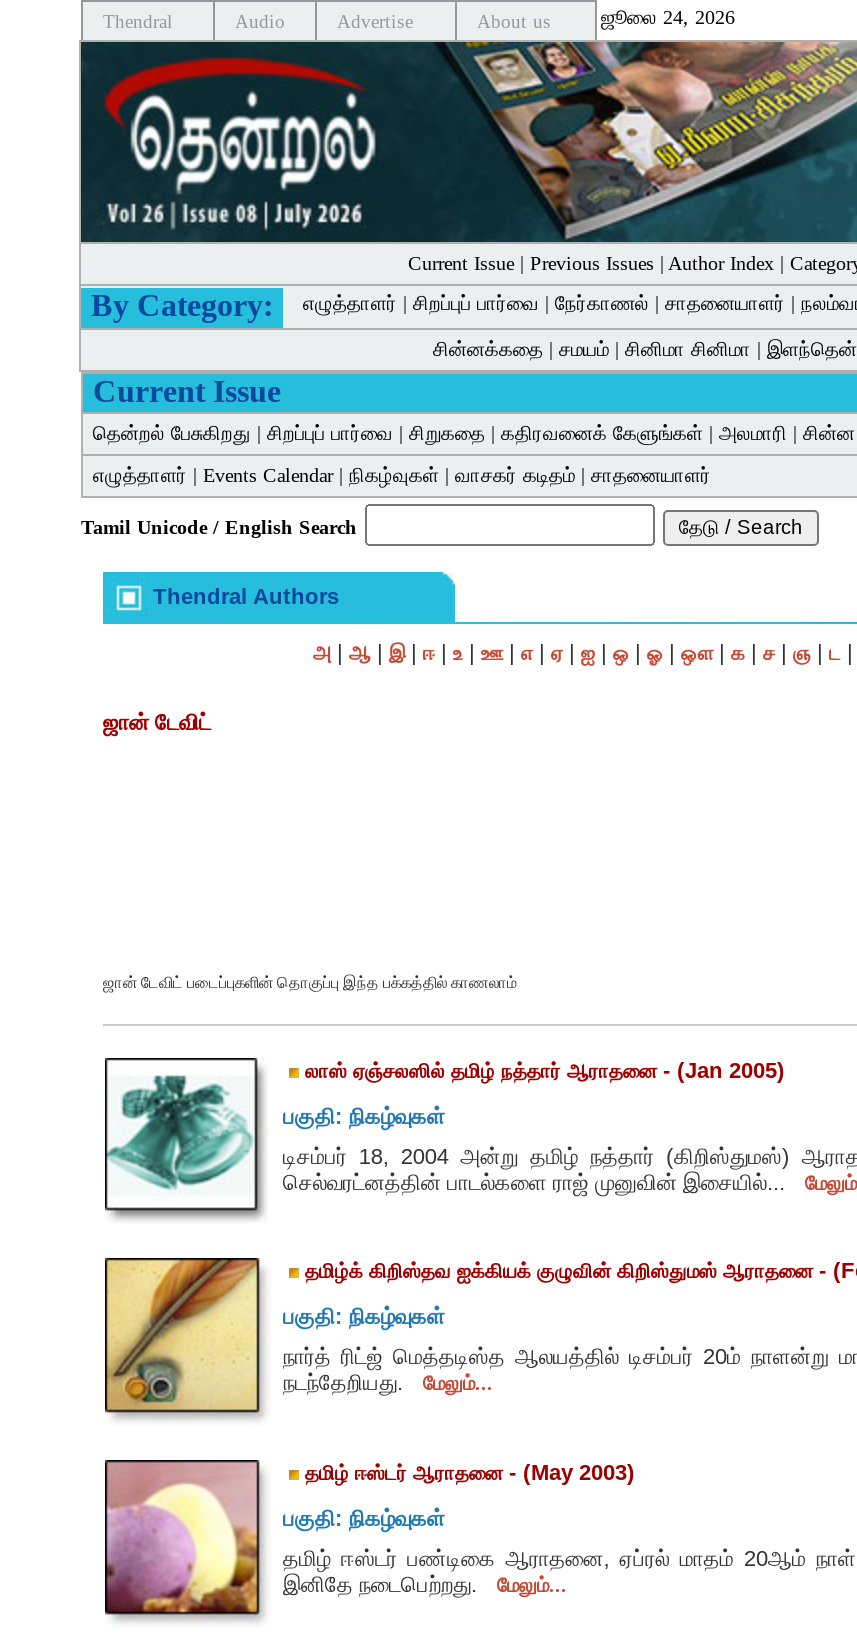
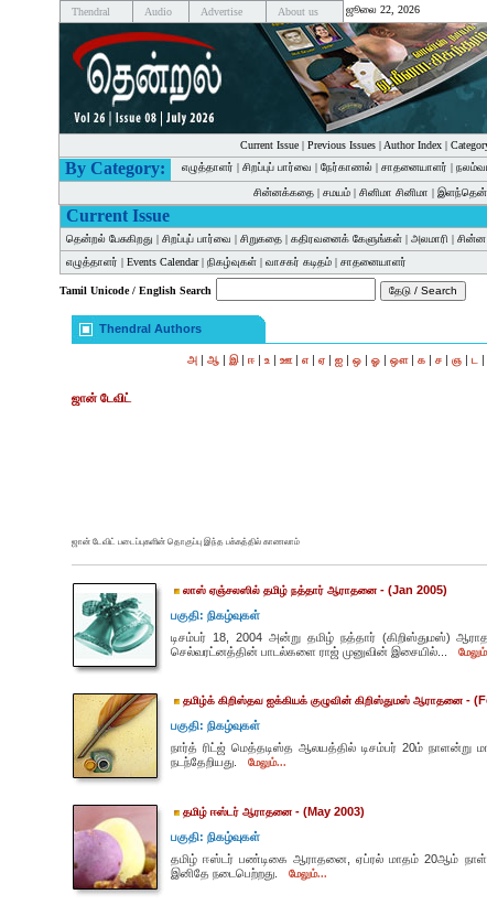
- ஜூலை 24, 2026
+ ஜூலை 22, 2026
